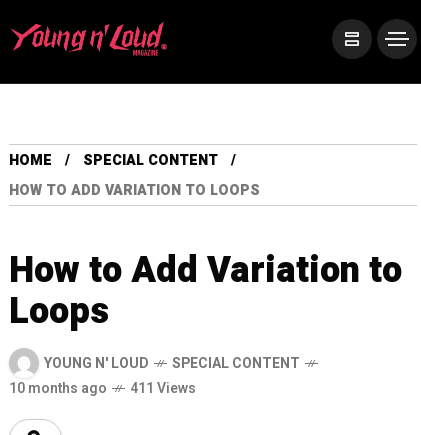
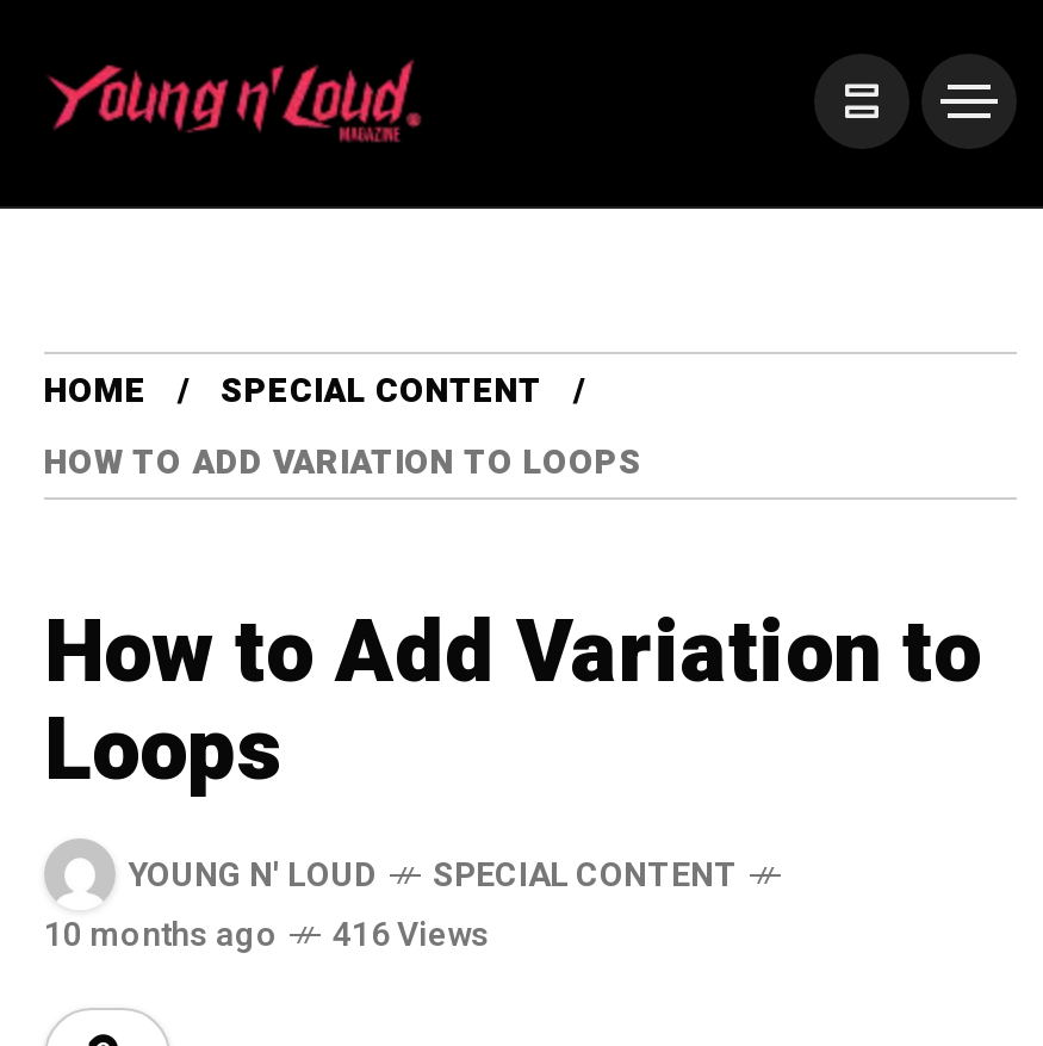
- 10 months ago 411 Views
+ 10 months ago 416 Views
